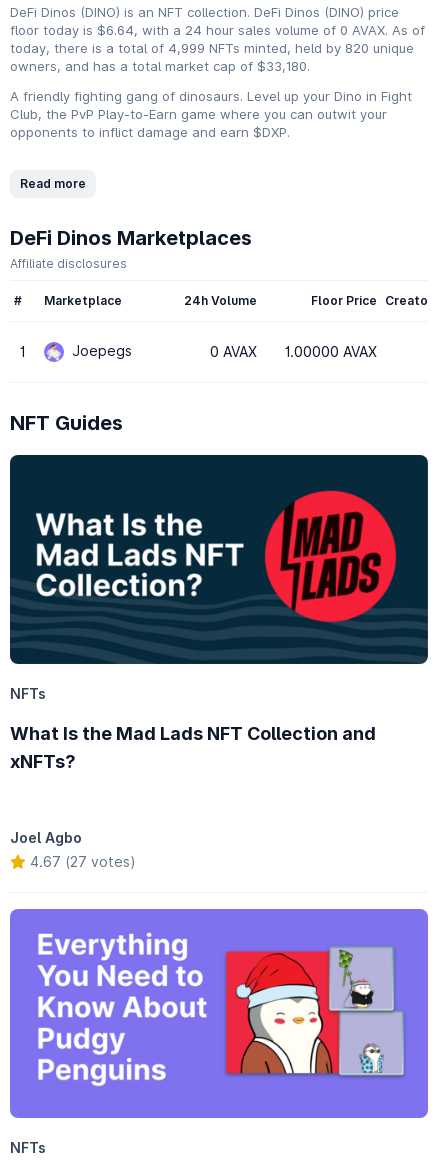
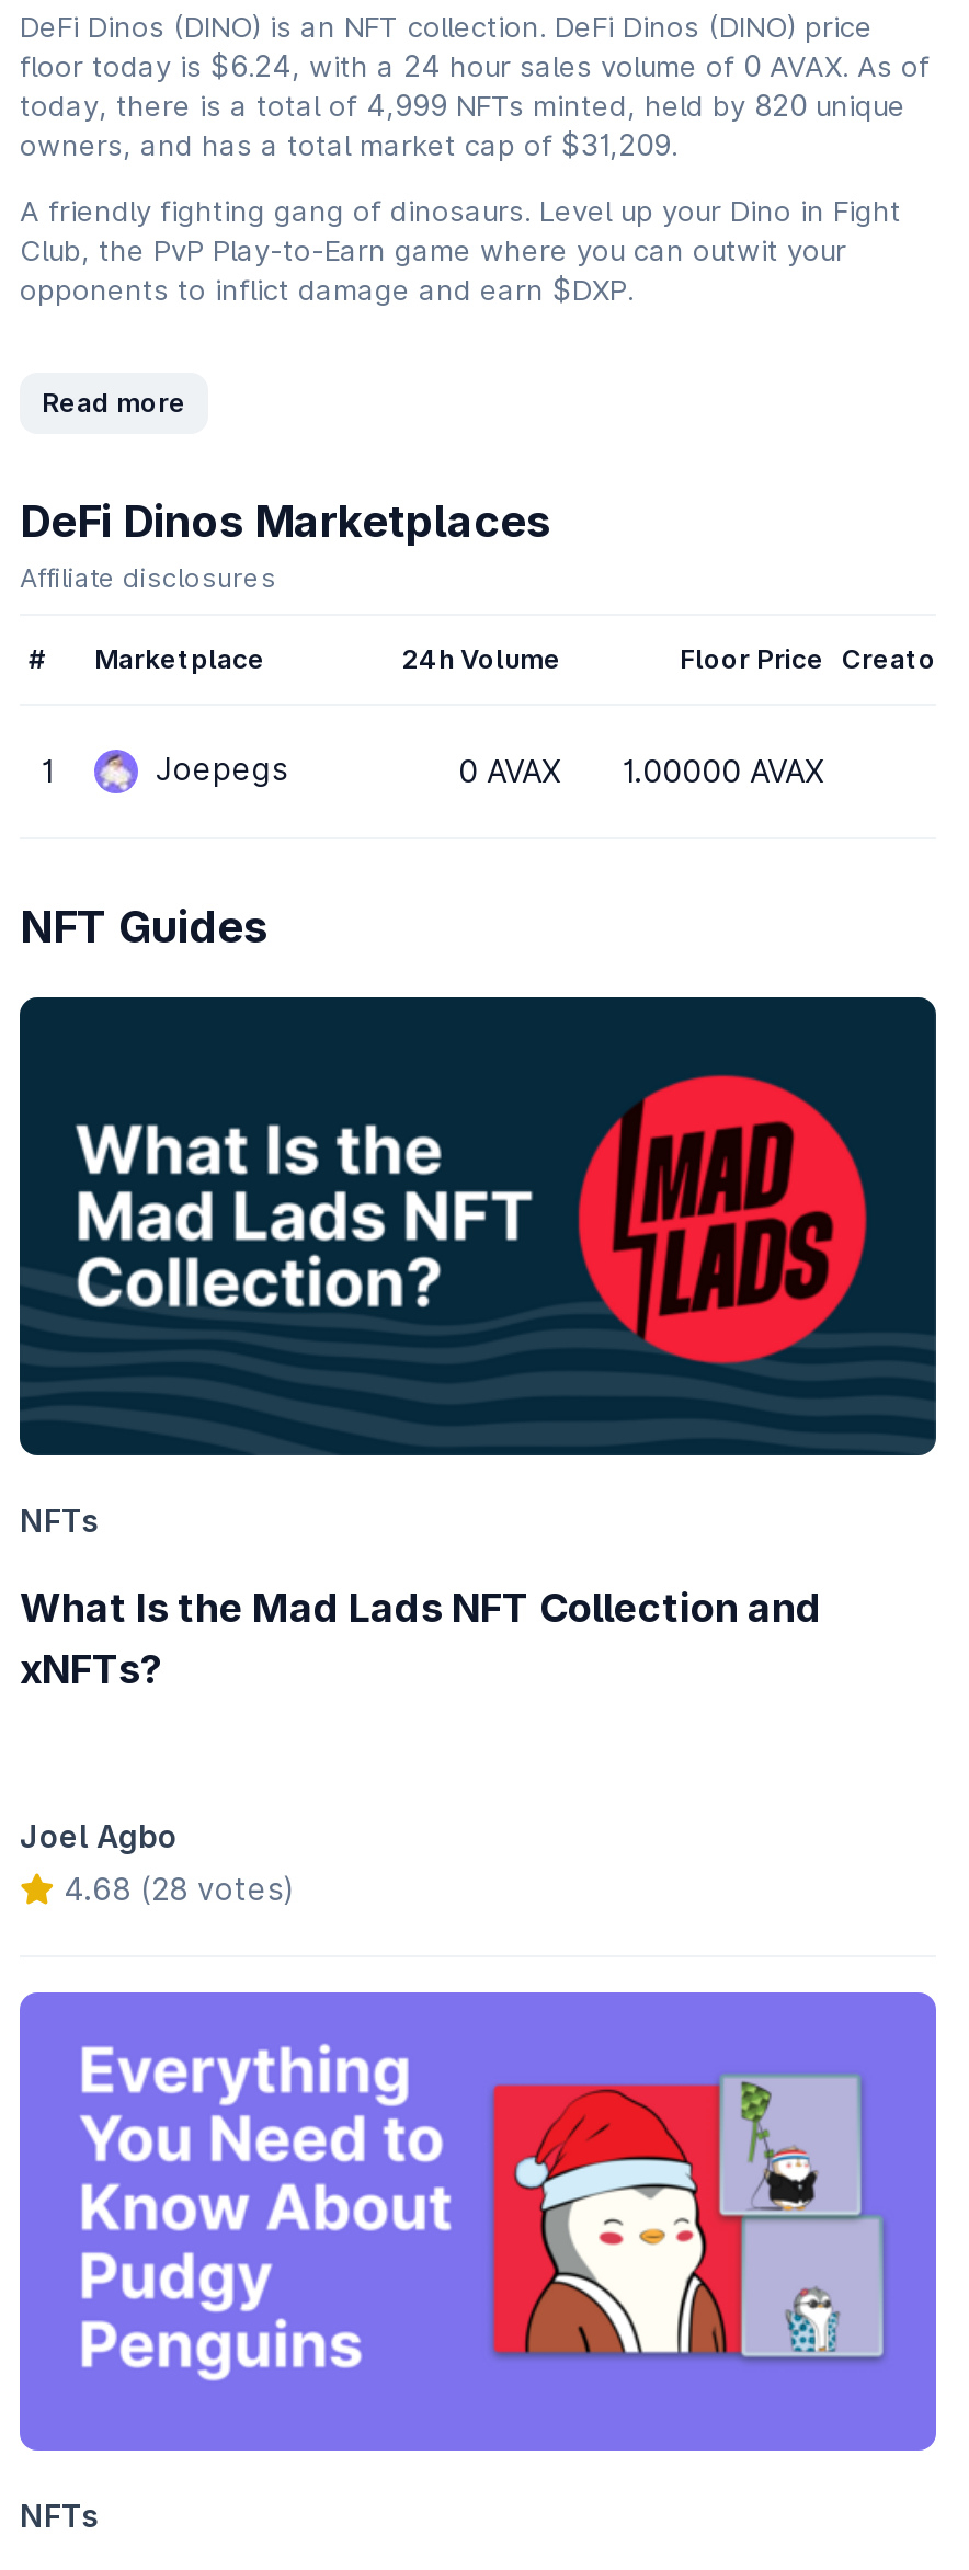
- floor today is $6.64, with a 24 hour sales volume of 0 AVAX. As of
+ floor today is $6.24, with a 24 hour sales volume of 0 AVAX. As of

- owners, and has a total market cap of $33,180.
+ owners, and has a total market cap of $31,209.

- 4.67 (27 votes)
+ 4.68 (28 votes)
